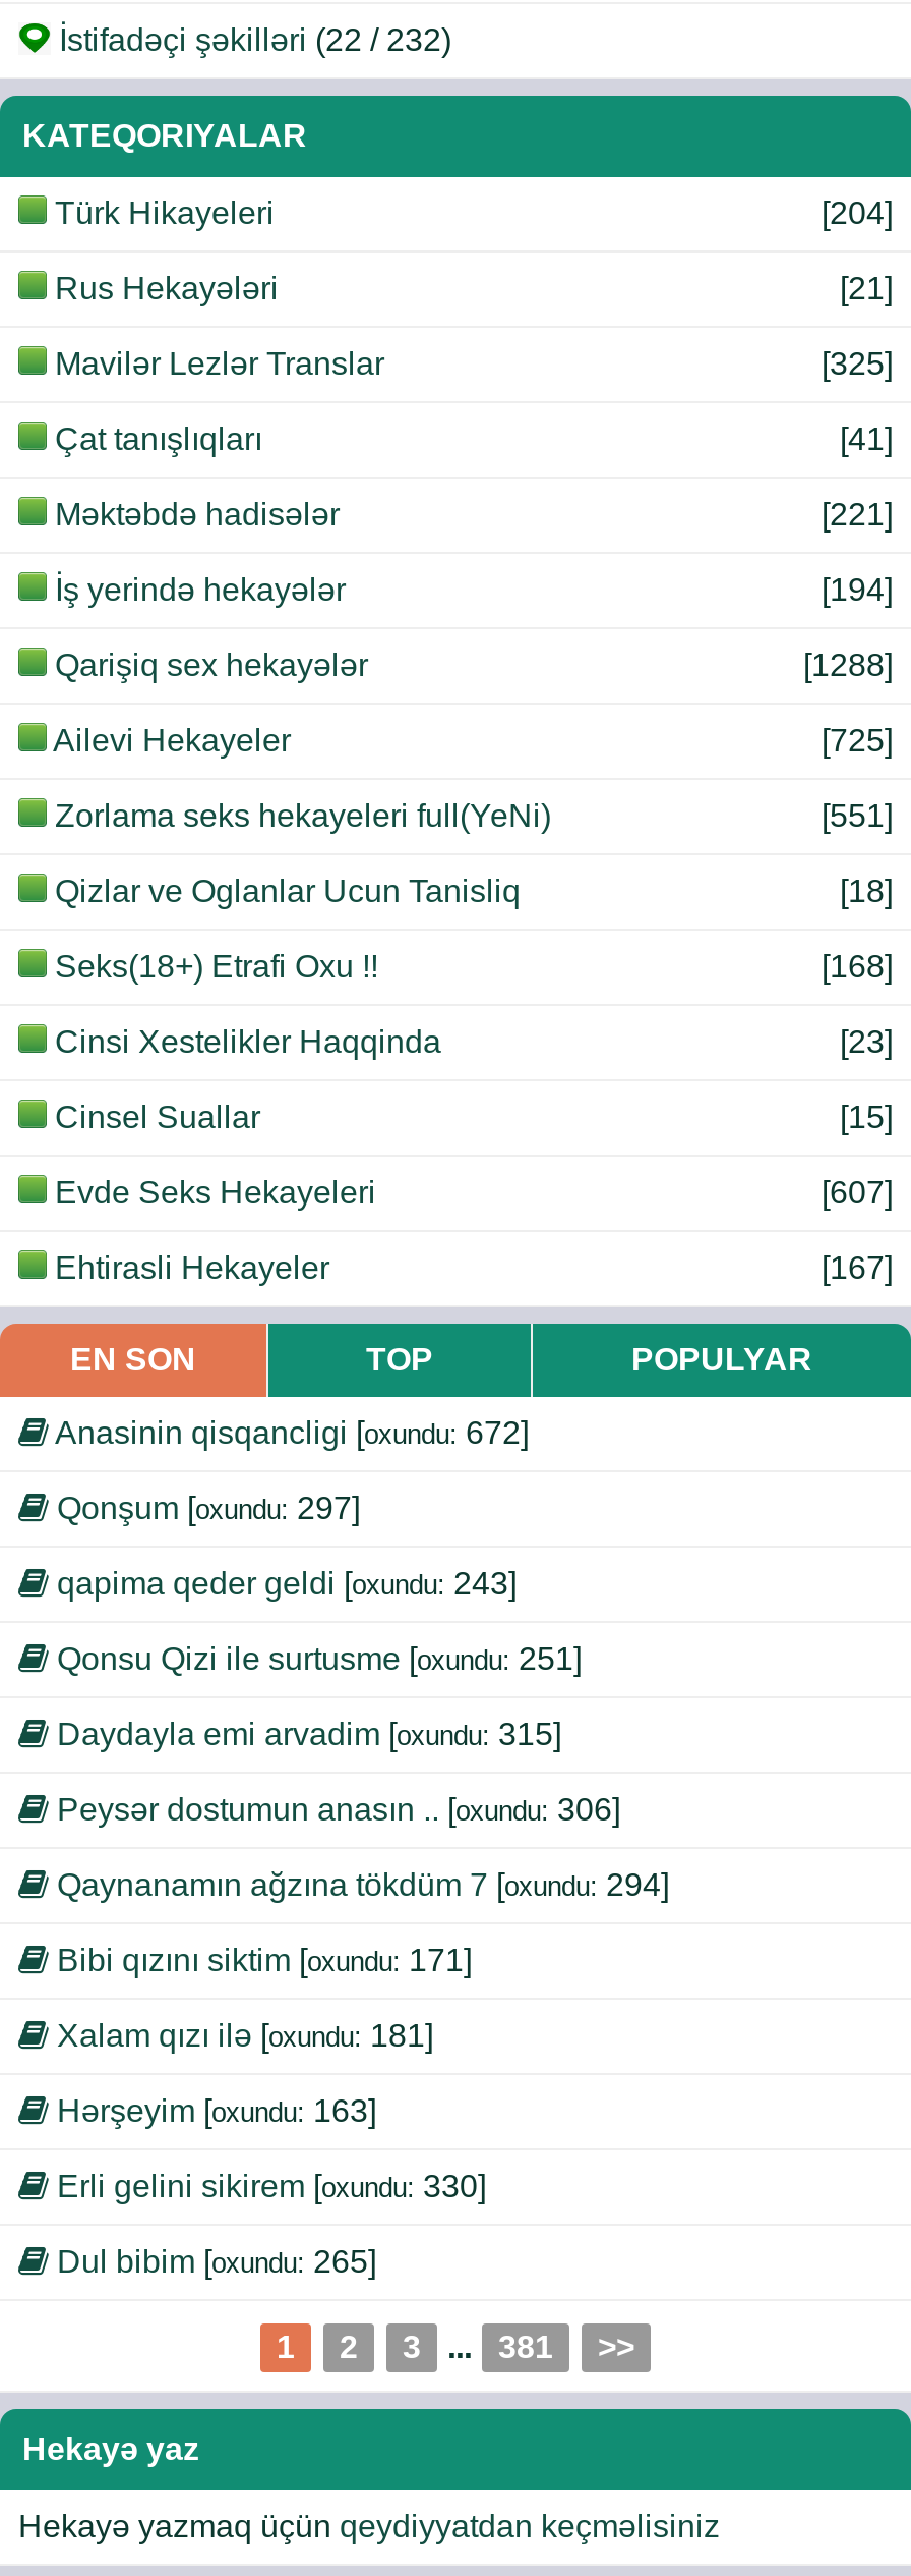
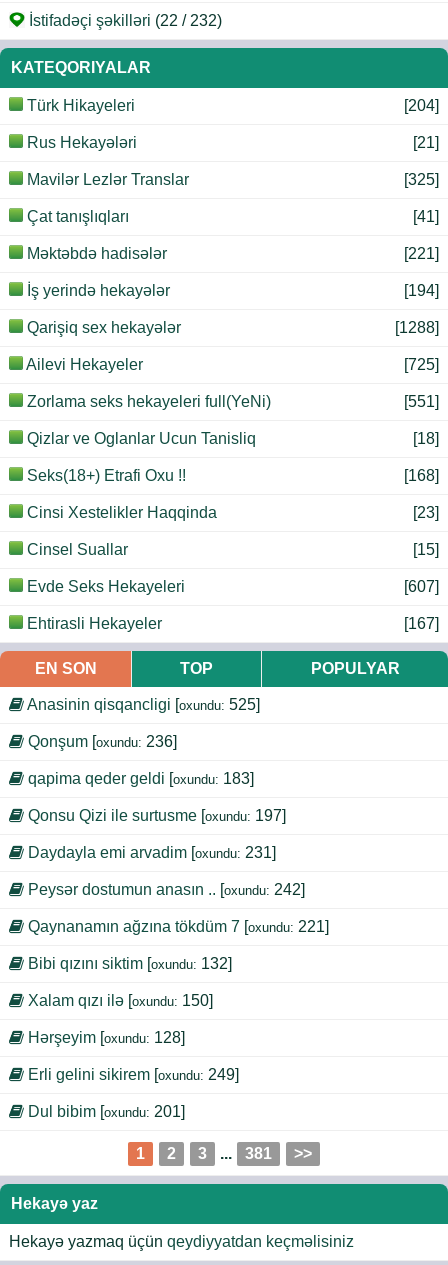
- Anasinin qisqancligi [oxundu: 672]
+ Anasinin qisqancligi [oxundu: 525]

- Qonşum [oxundu: 297]
+ Qonşum [oxundu: 236]

- qapima qeder geldi [oxundu: 243]
+ qapima qeder geldi [oxundu: 183]

- Qonsu Qizi ile surtusme [oxundu: 251]
+ Qonsu Qizi ile surtusme [oxundu: 197]

- Daydayla emi arvadim [oxundu: 315]
+ Daydayla emi arvadim [oxundu: 231]

- Peysər dostumun anasın .. [oxundu: 306]
+ Peysər dostumun anasın .. [oxundu: 242]

- Qaynanamın ağzına tökdüm 7 [oxundu: 294]
+ Qaynanamın ağzına tökdüm 7 [oxundu: 221]

- Bibi qızını siktim [oxundu: 171]
+ Bibi qızını siktim [oxundu: 132]

- Xalam qızı ilə [oxundu: 181]
+ Xalam qızı ilə [oxundu: 150]

- Hərşeyim [oxundu: 163]
+ Hərşeyim [oxundu: 128]

- Erli gelini sikirem [oxundu: 330]
+ Erli gelini sikirem [oxundu: 249]

- Dul bibim [oxundu: 265]
+ Dul bibim [oxundu: 201]
